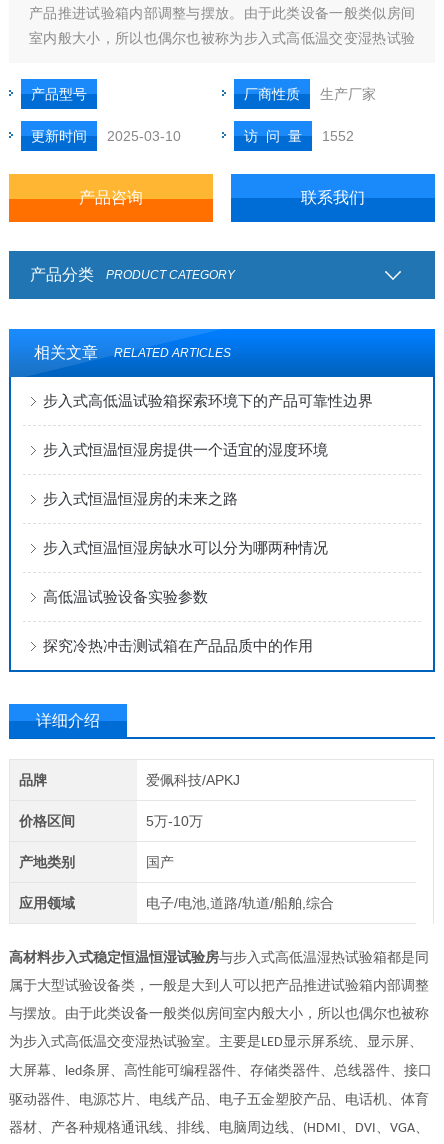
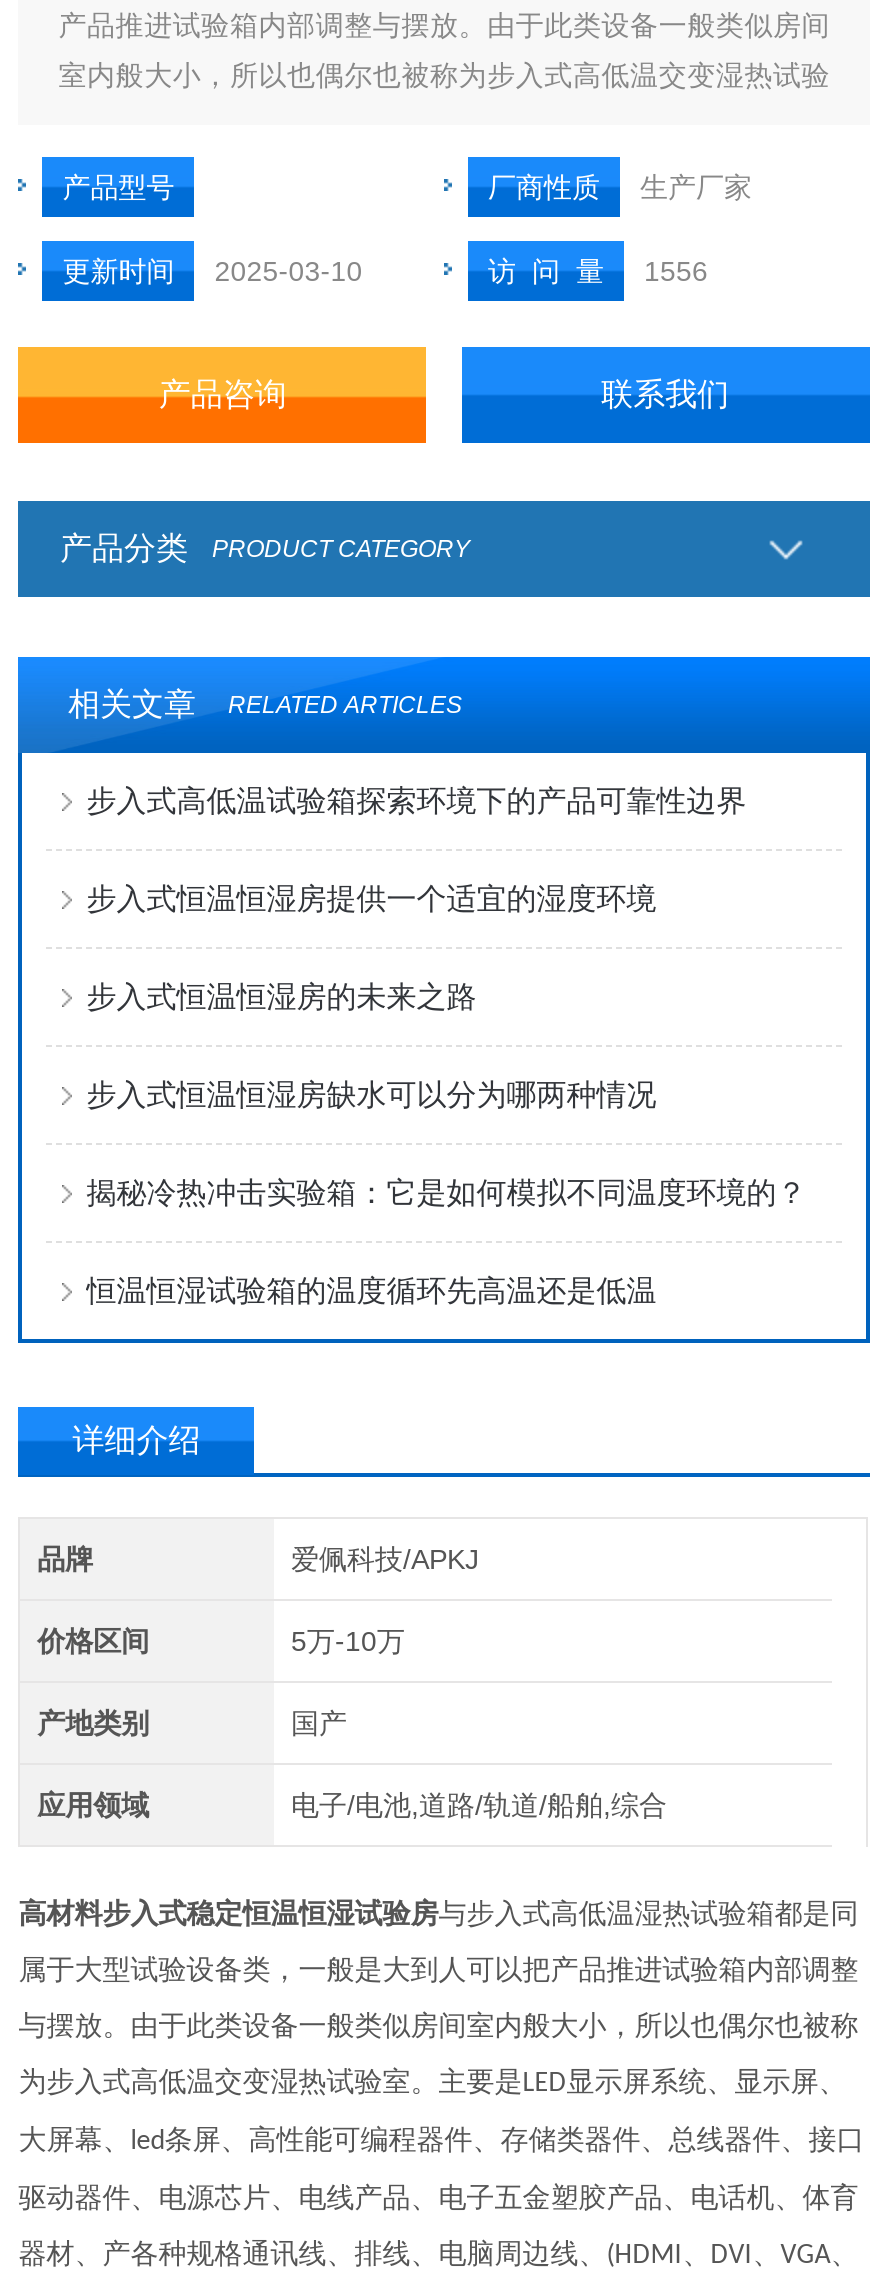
- 访 问 量 1552
+ 访 问 量 1556

- 高低温试验设备实验参数
+ 揭秘冷热冲击实验箱：它是如何模拟不同温度环境的？

- 探究冷热冲击测试箱在产品品质中的作用
+ 恒温恒湿试验箱的温度循环先高温还是低温
